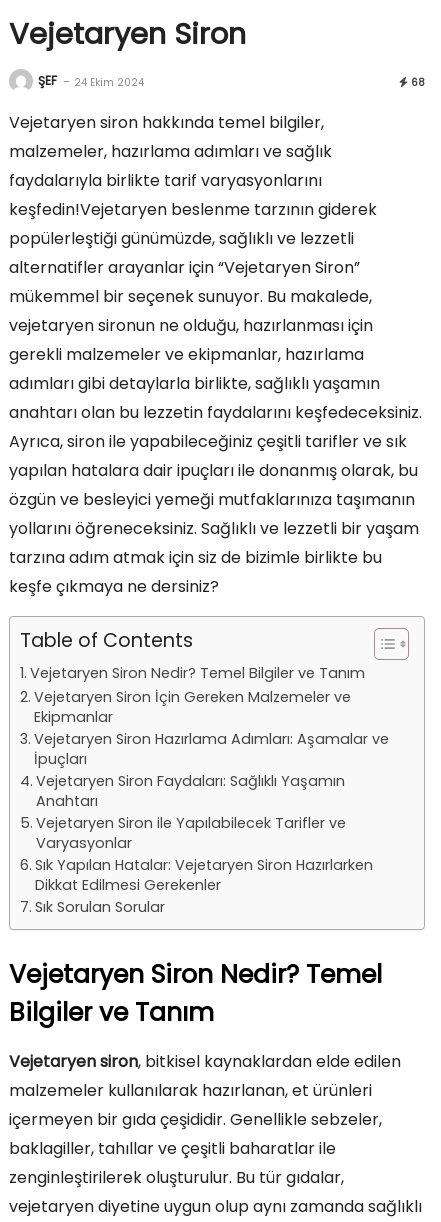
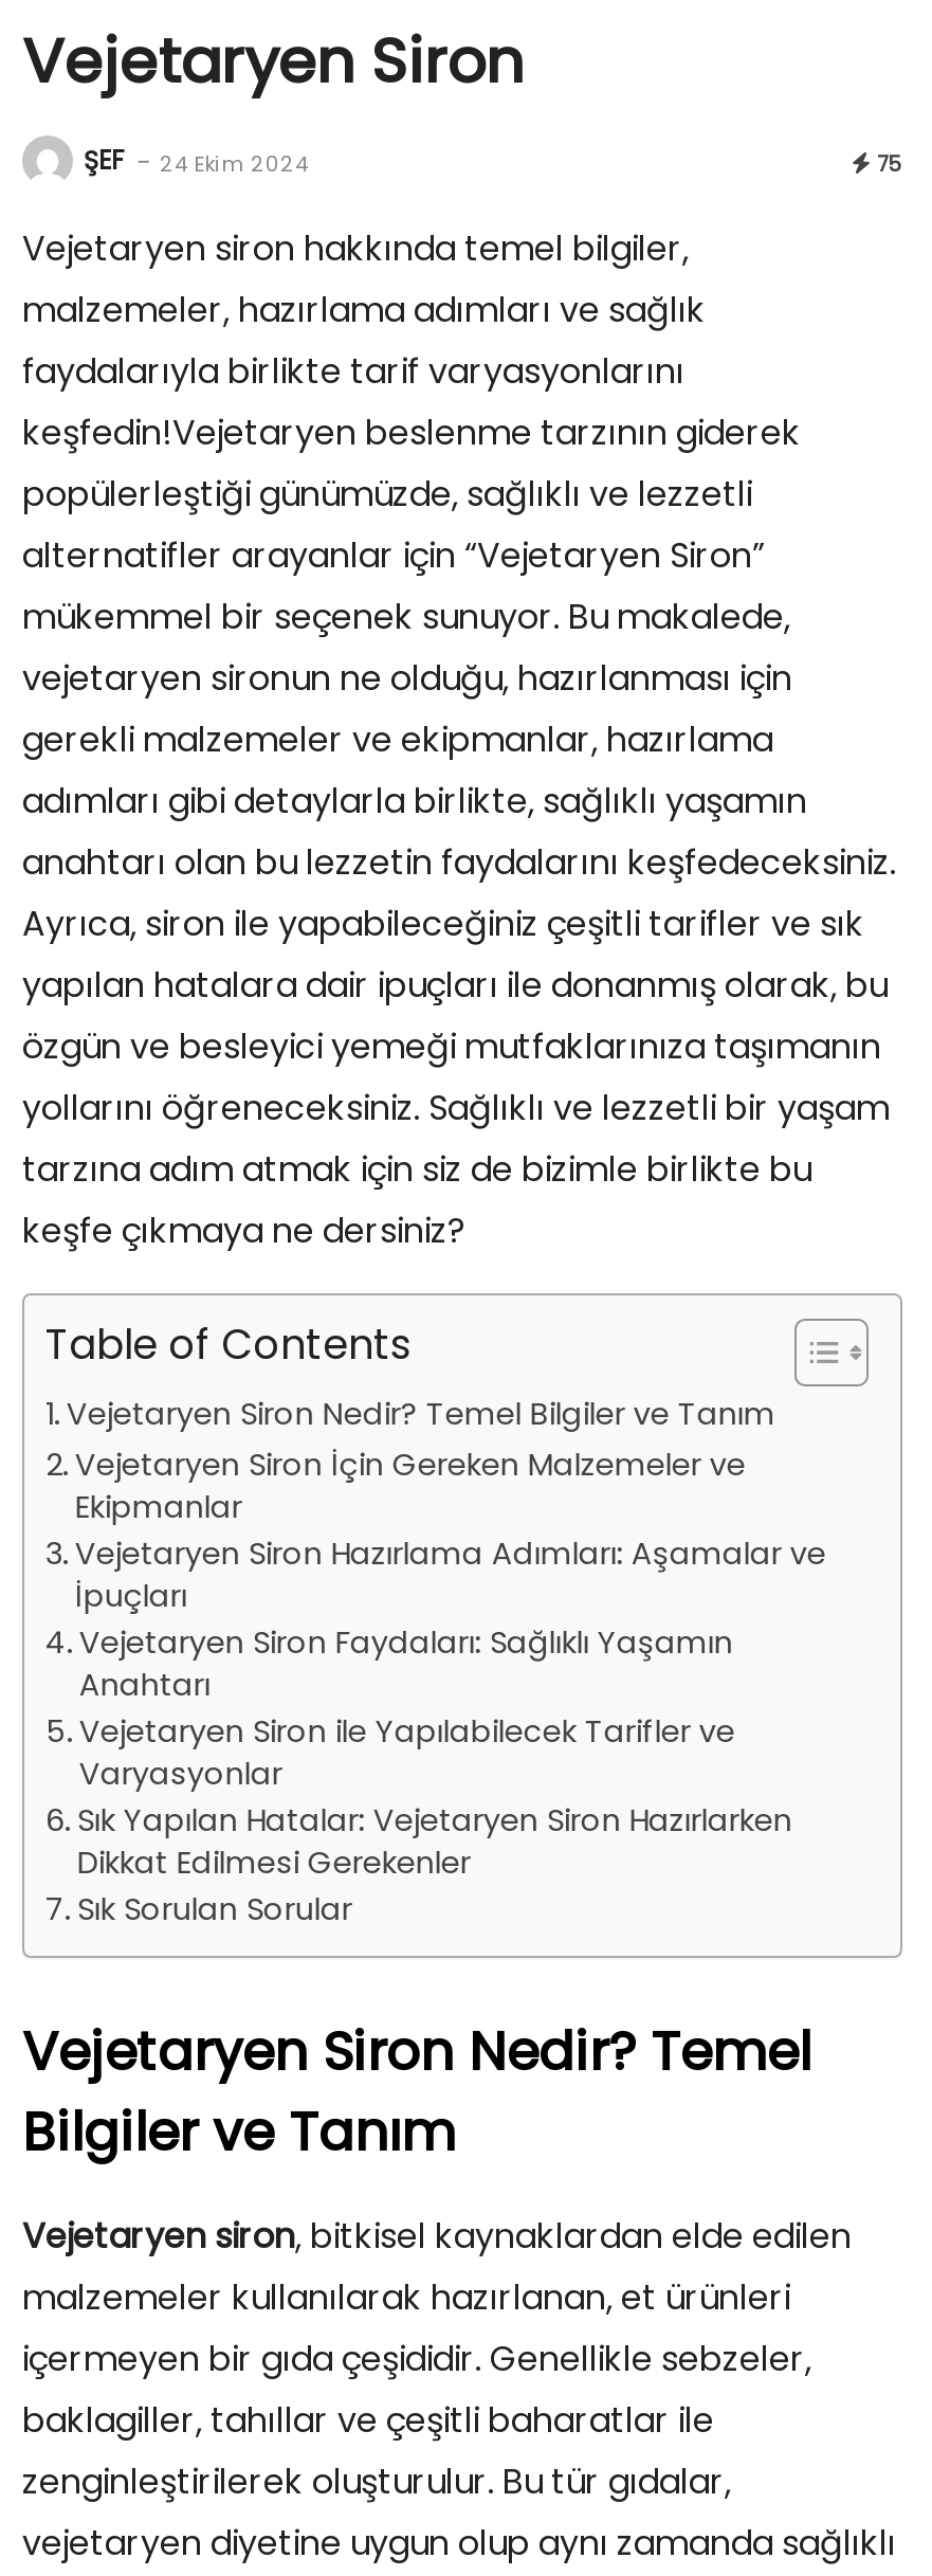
- 68
+ 75
